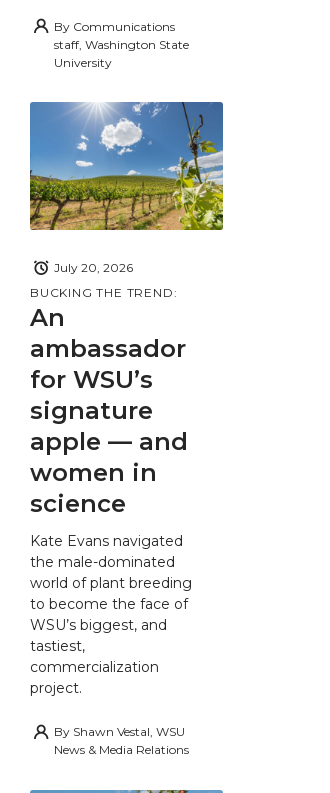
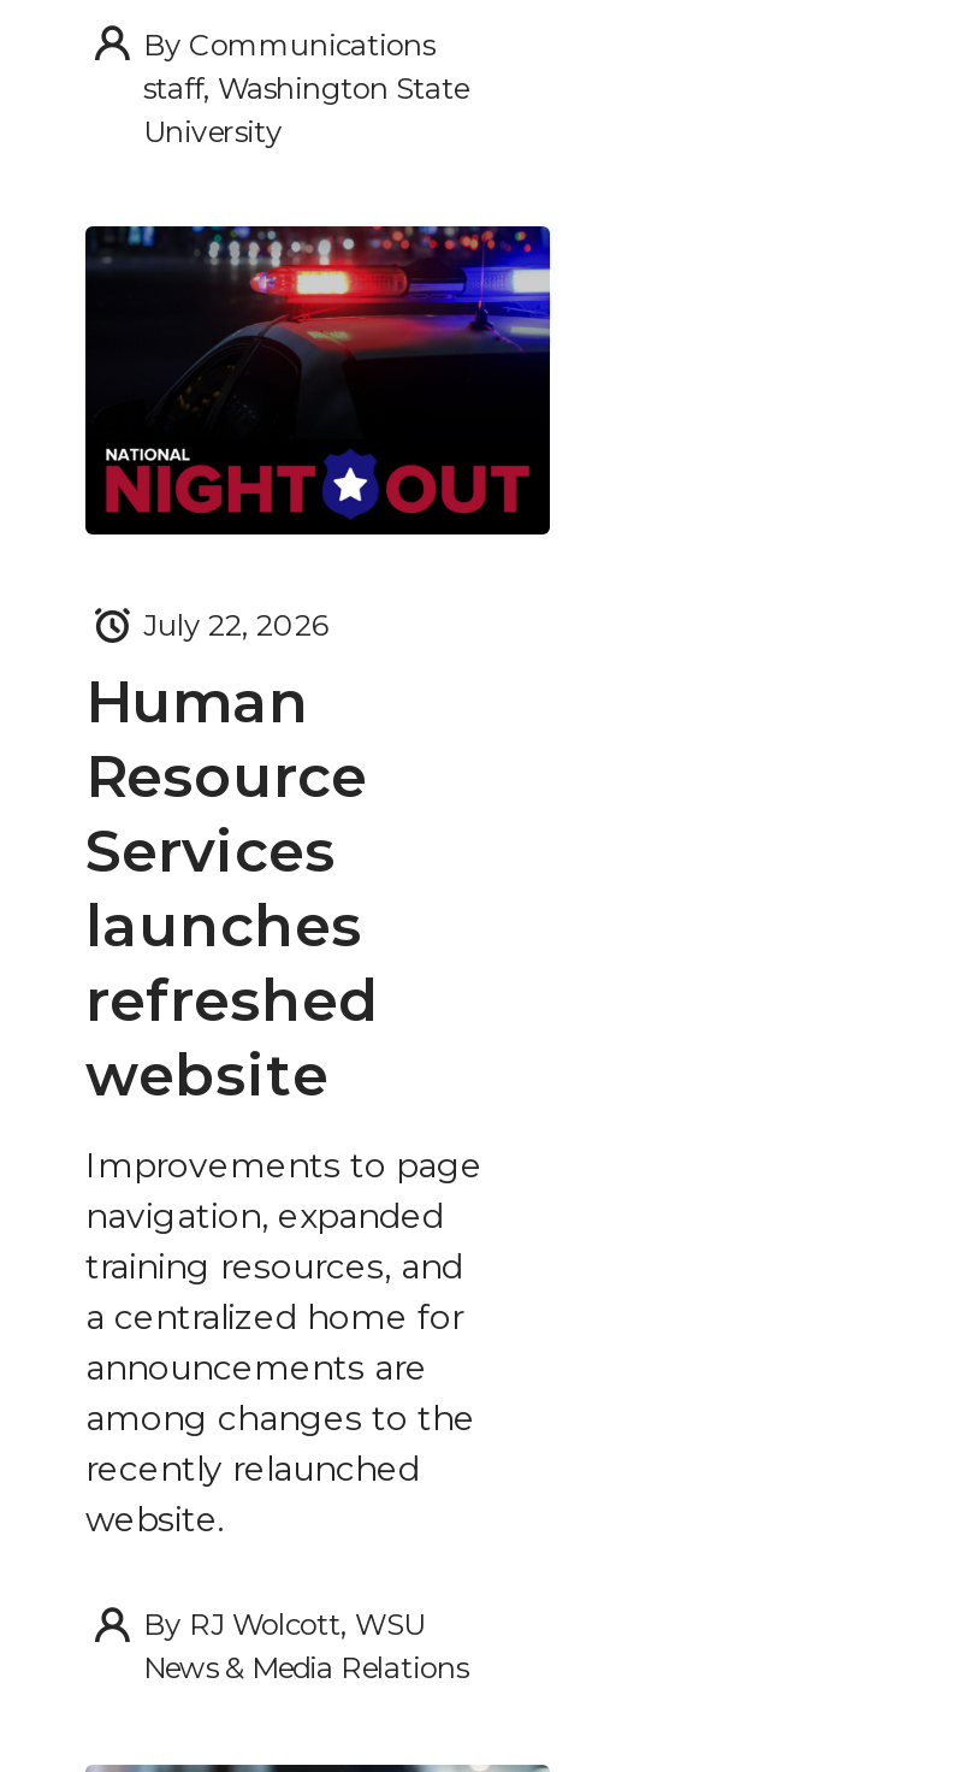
- [image]
- July 20, 2026
+ [image]
+ July 22, 2026

- BUCKING THE TREND:
- An
- ambassador
- for WSU’s
- signature
- apple — and
- women in
- science
+ Human
+ Resource
+ Services
+ launches
+ refreshed
+ website

- Kate Evans navigated
- the male-dominated
- world of plant breeding
- to become the face of
- WSU’s biggest, and
- tastiest,
- commercialization
- project.
+ Improvements to page
+ navigation, expanded
+ training resources, and
+ a centralized home for
+ announcements are
+ among changes to the
+ recently relaunched
+ website.

- By Shawn Vestal, WSU
+ By RJ Wolcott, WSU
